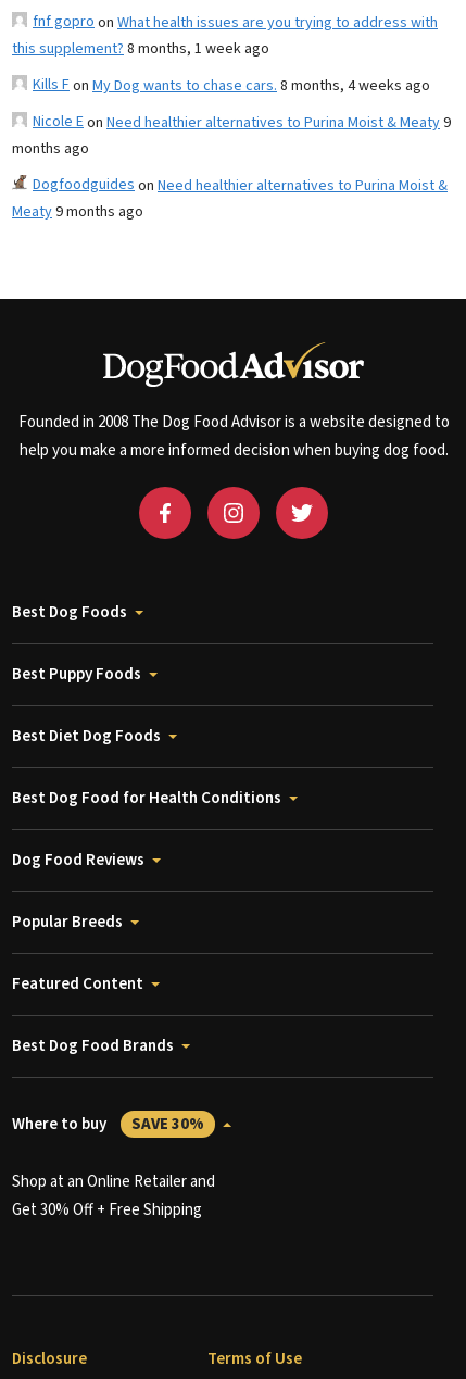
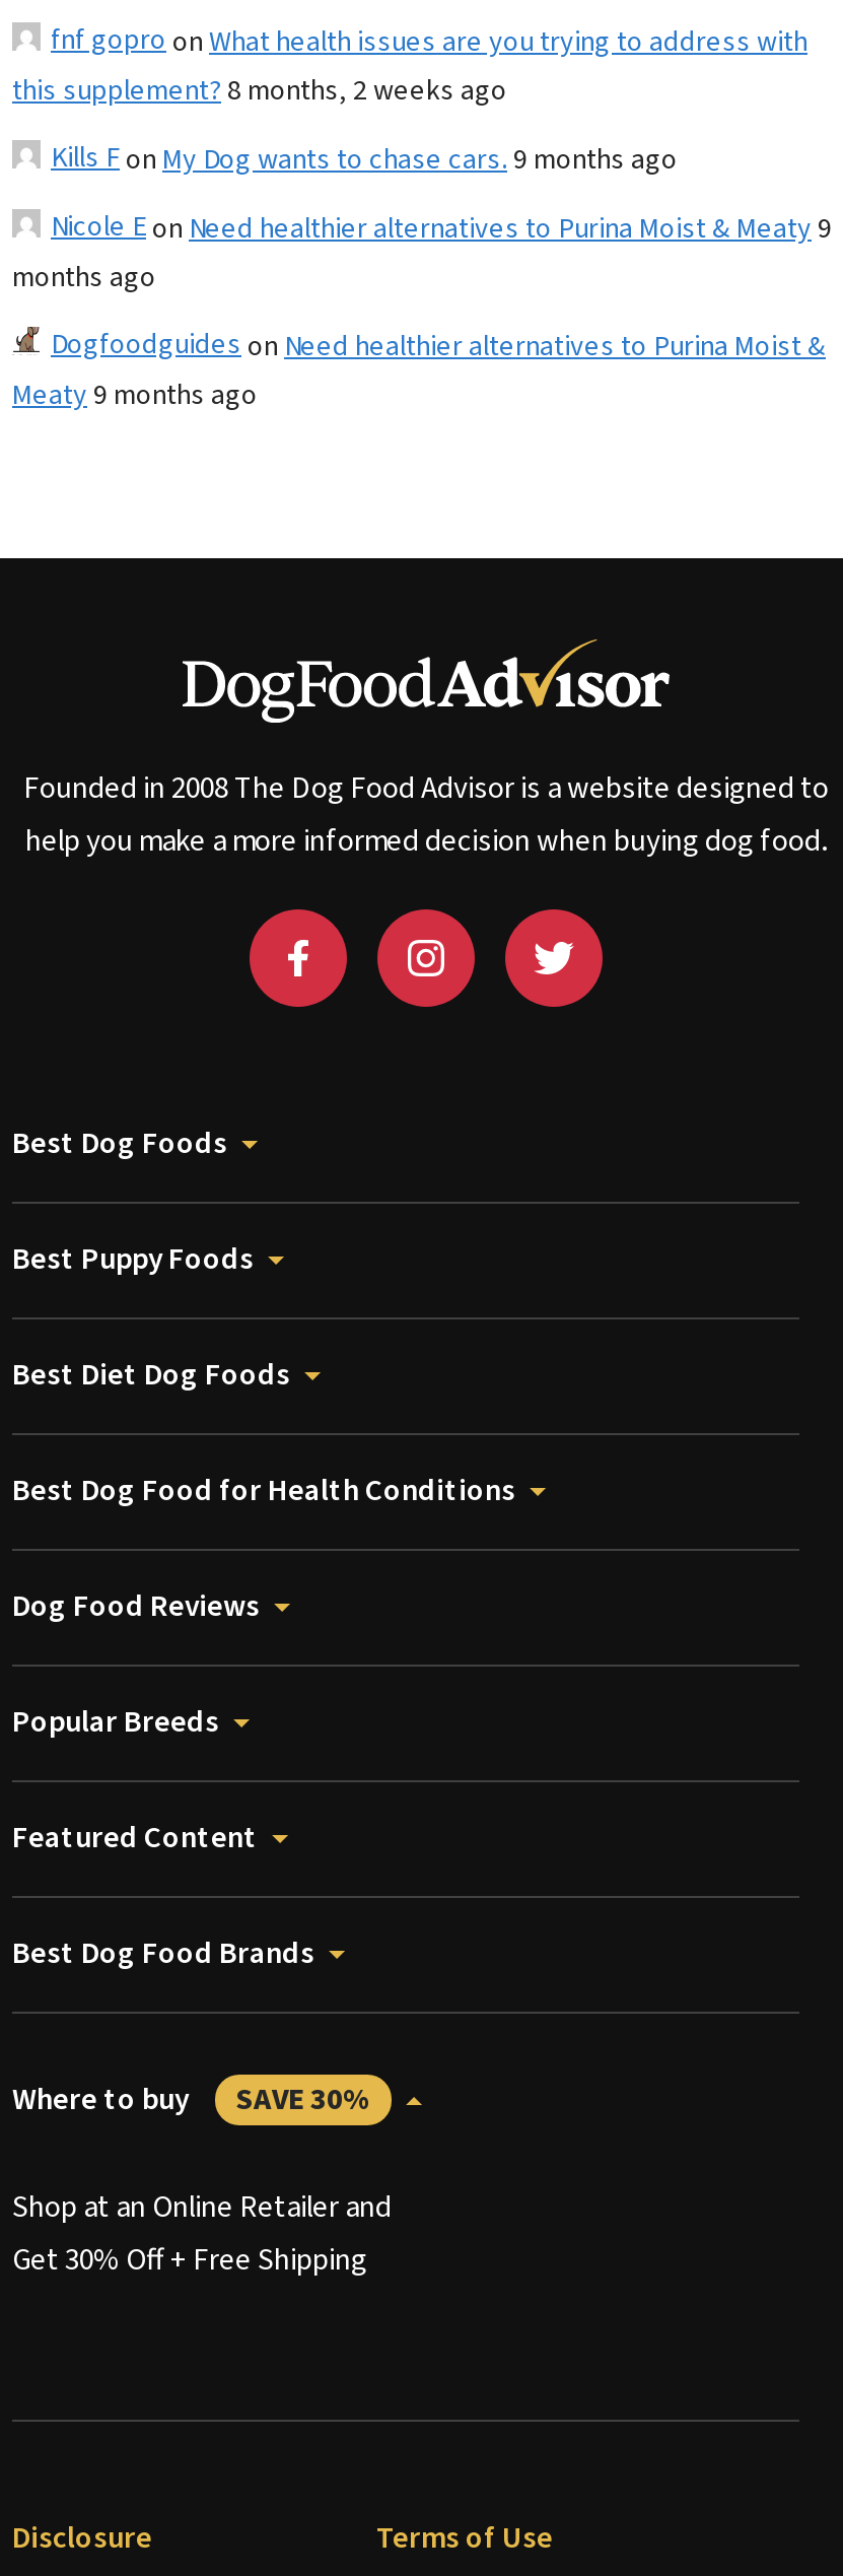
- this supplement? 8 months, 1 week ago
+ this supplement? 8 months, 2 weeks ago

- Kills Fon My Dog wants to chase cars. 8 months, 4 weeks ago
+ Kills Fon My Dog wants to chase cars. 9 months ago
